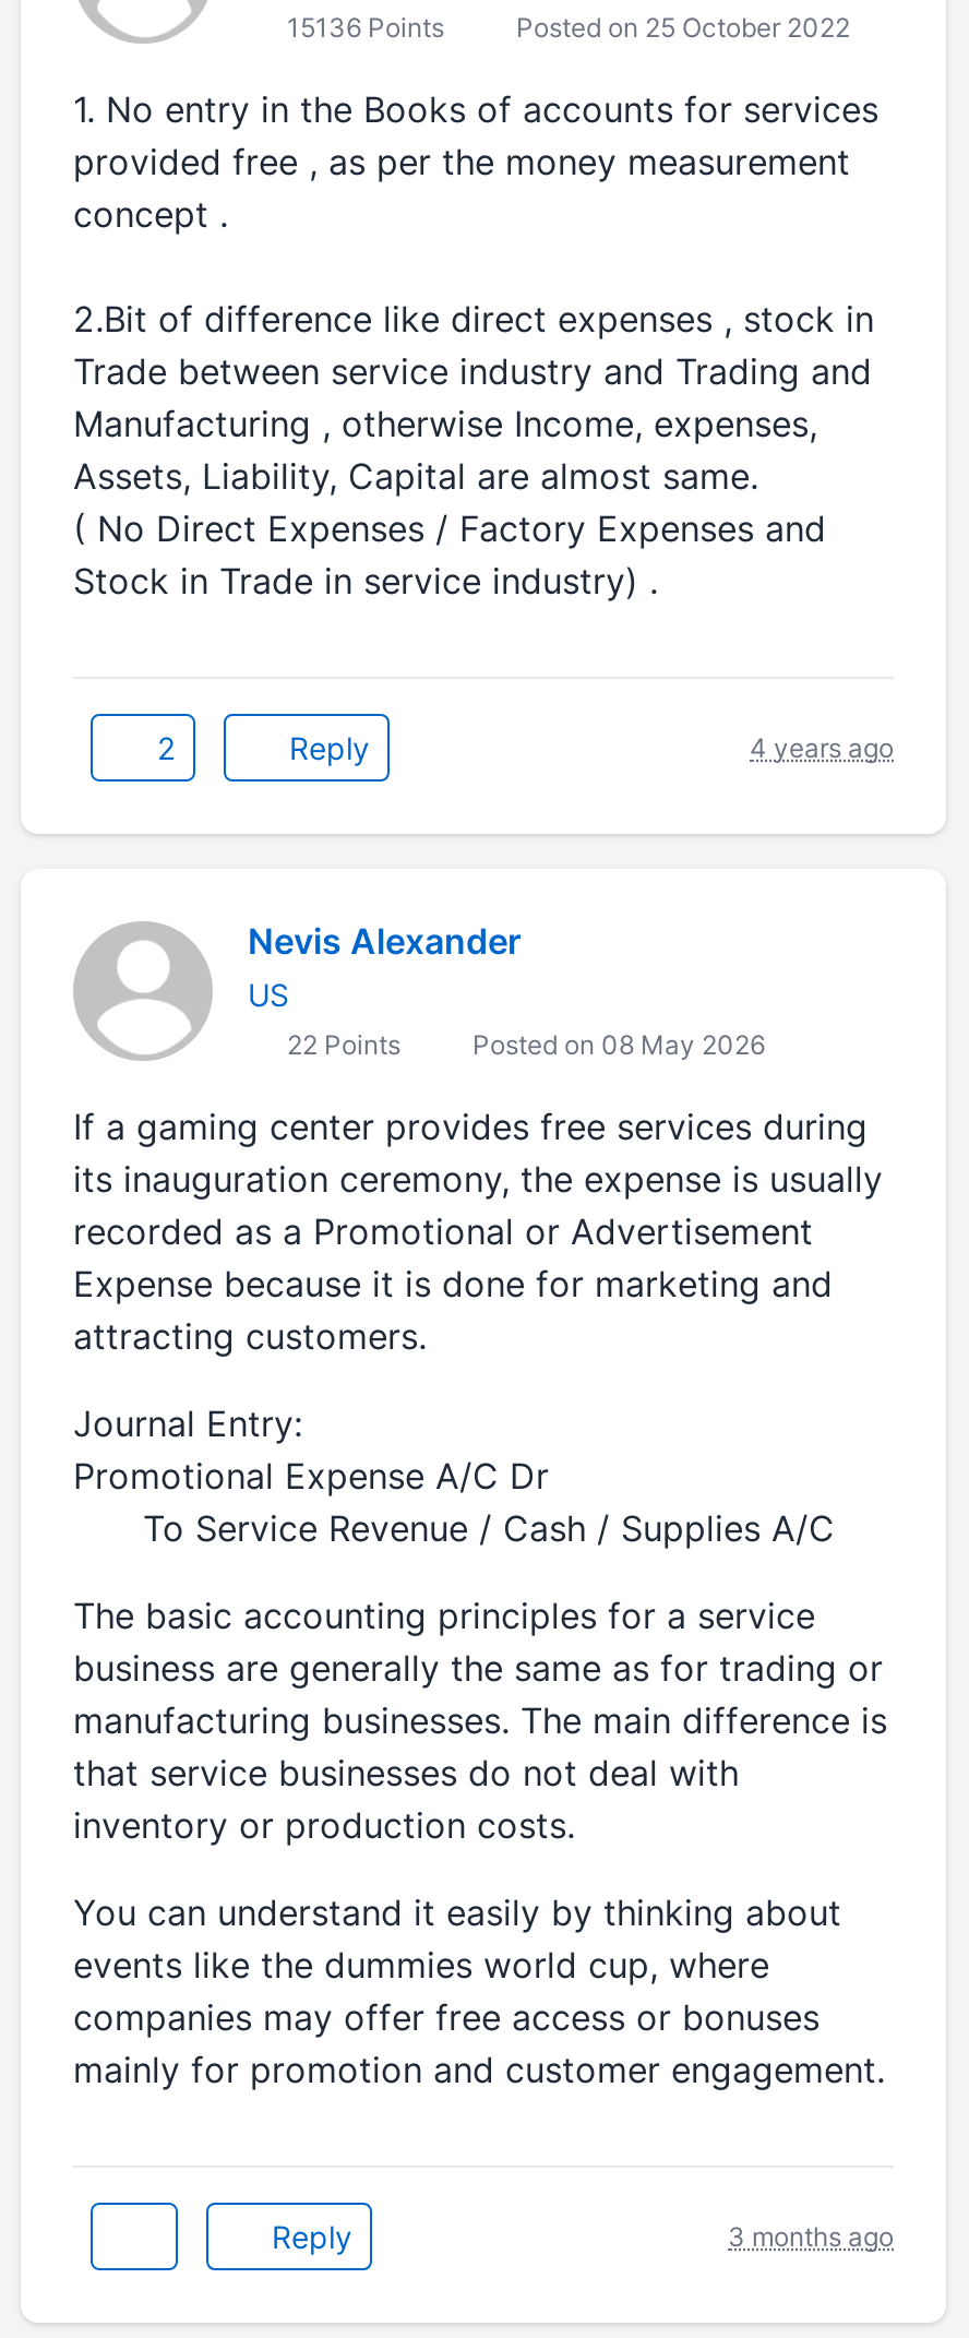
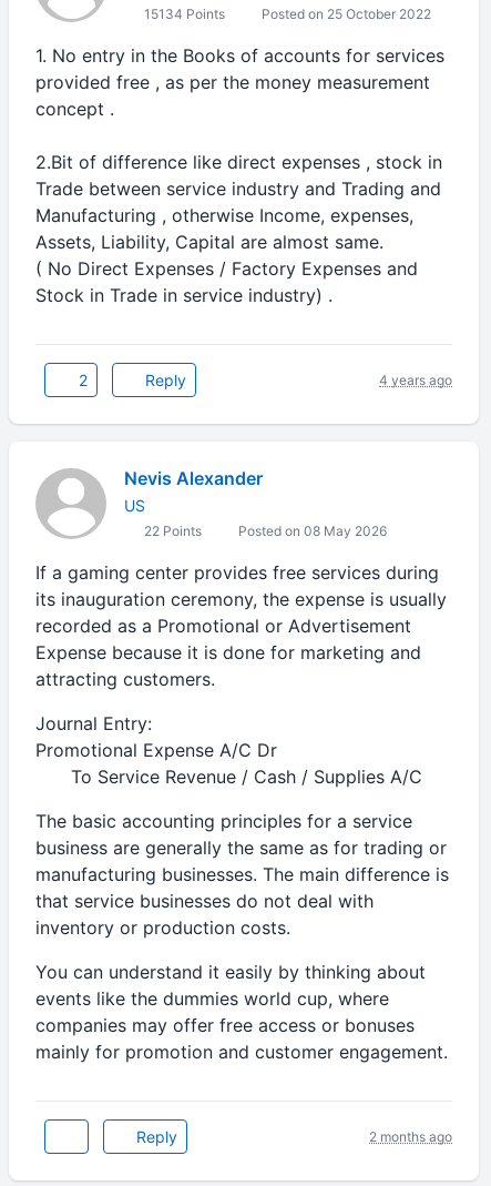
- 15136 Points Posted on 25 October 2022
+ 15134 Points Posted on 25 October 2022

- 3 months ago
+ 2 months ago
